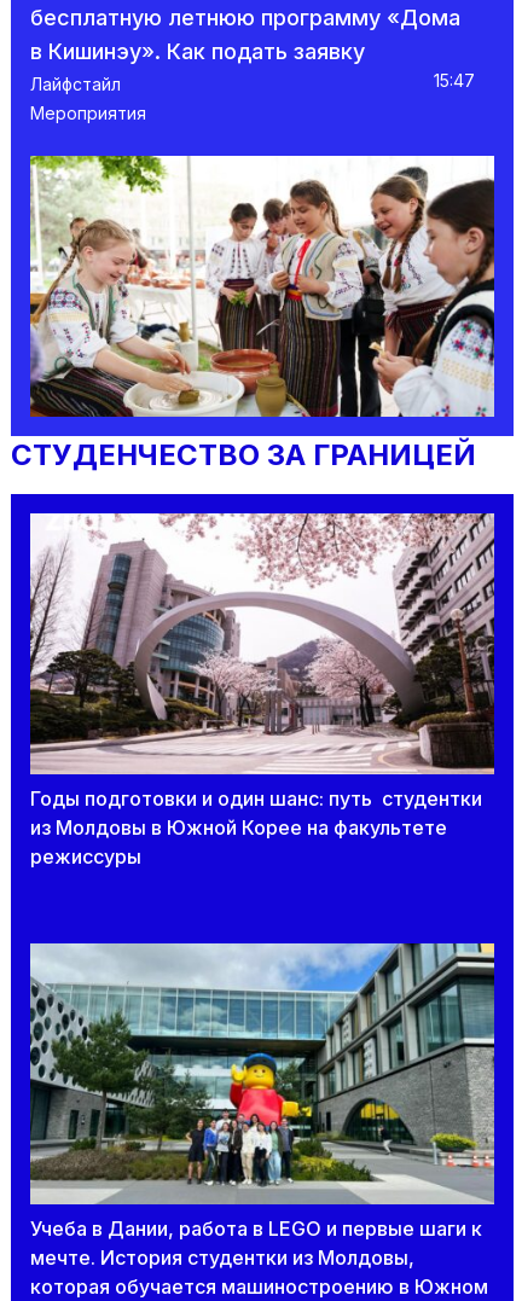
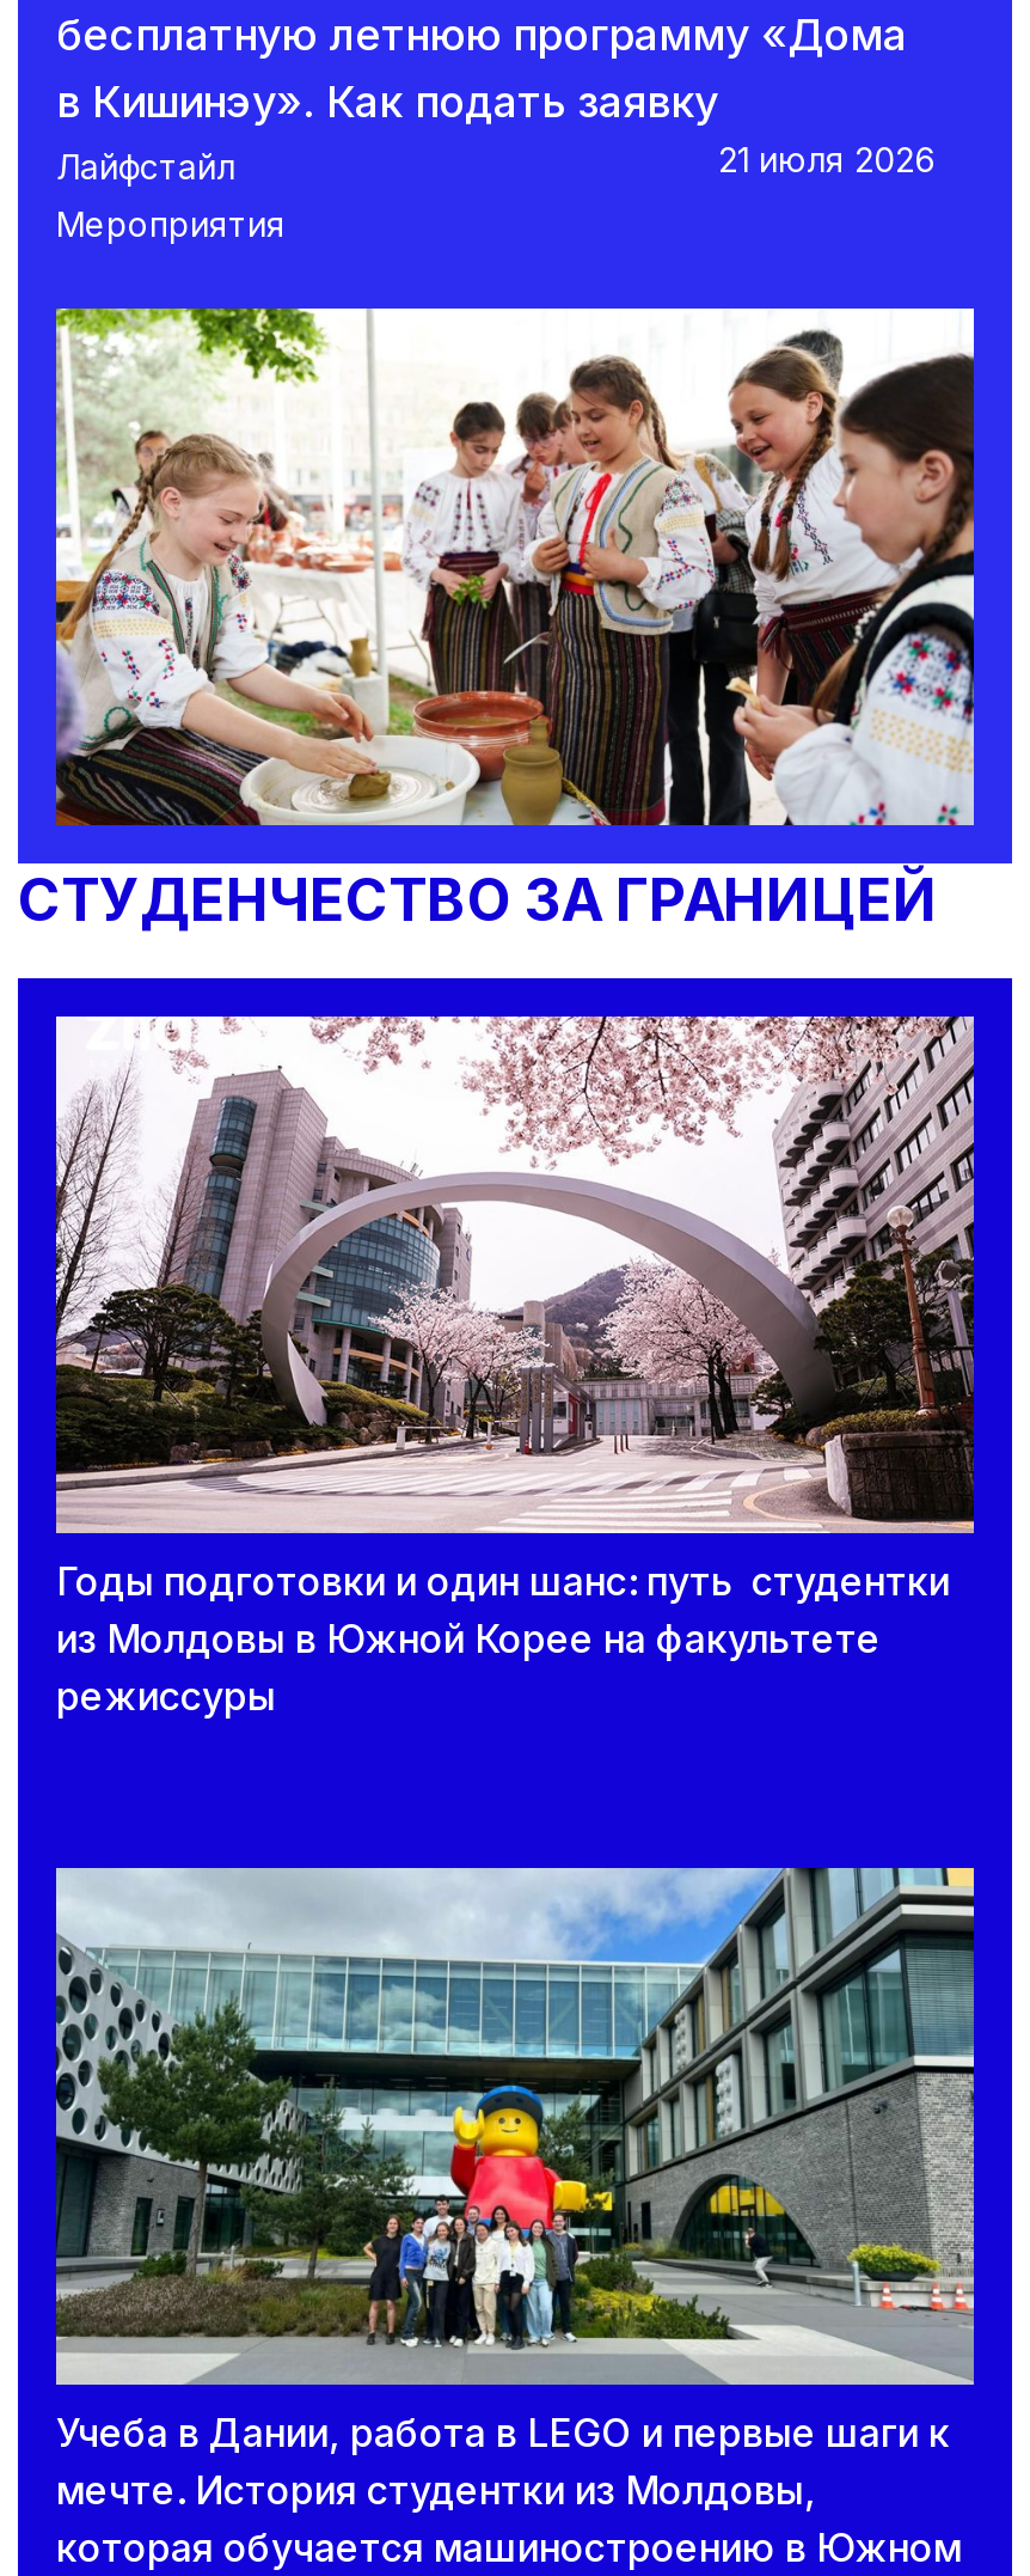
- 15:47
+ 21 июля 2026
